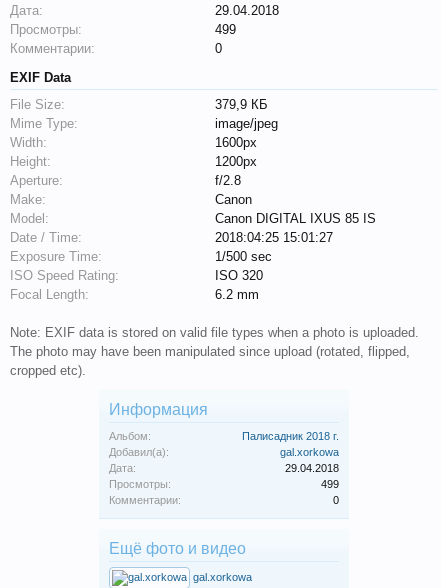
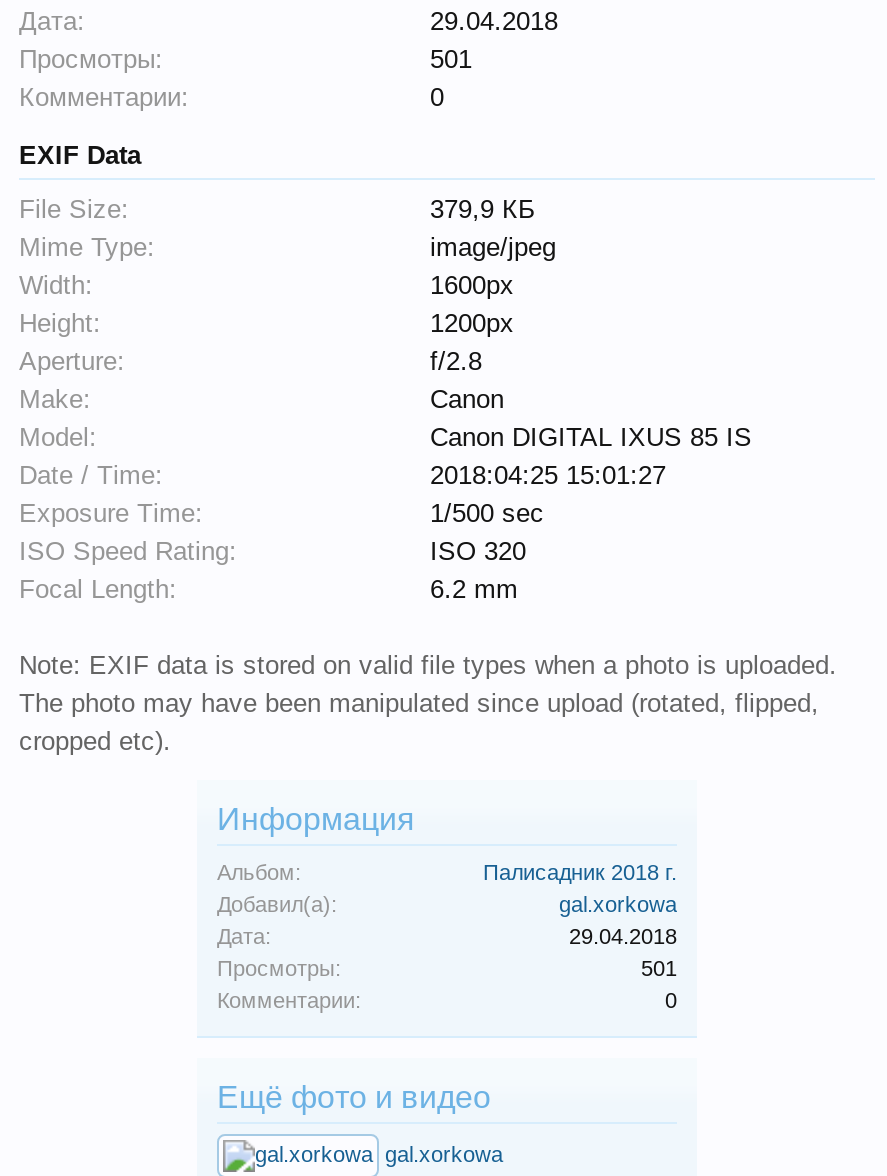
- 499
+ 501

- 499
+ 501
